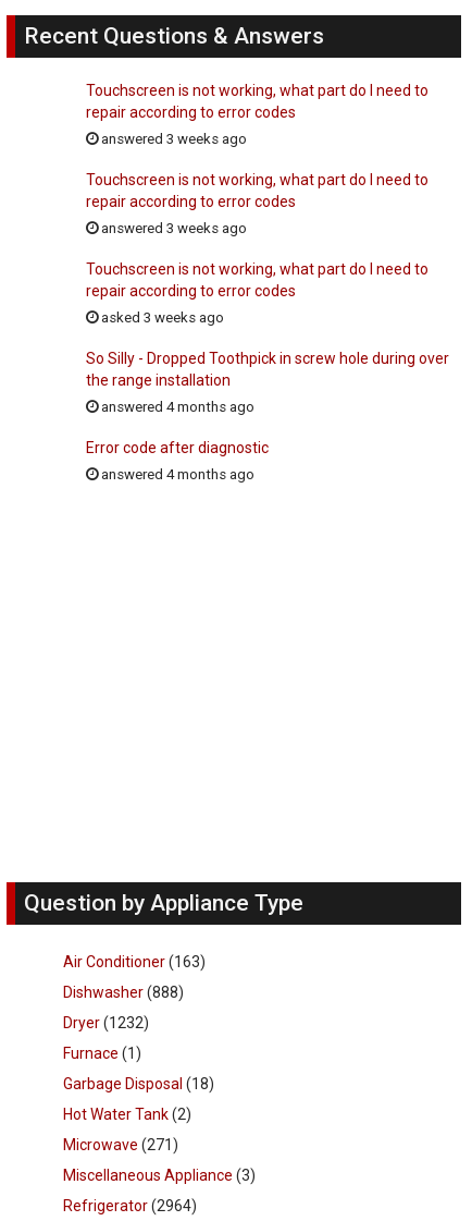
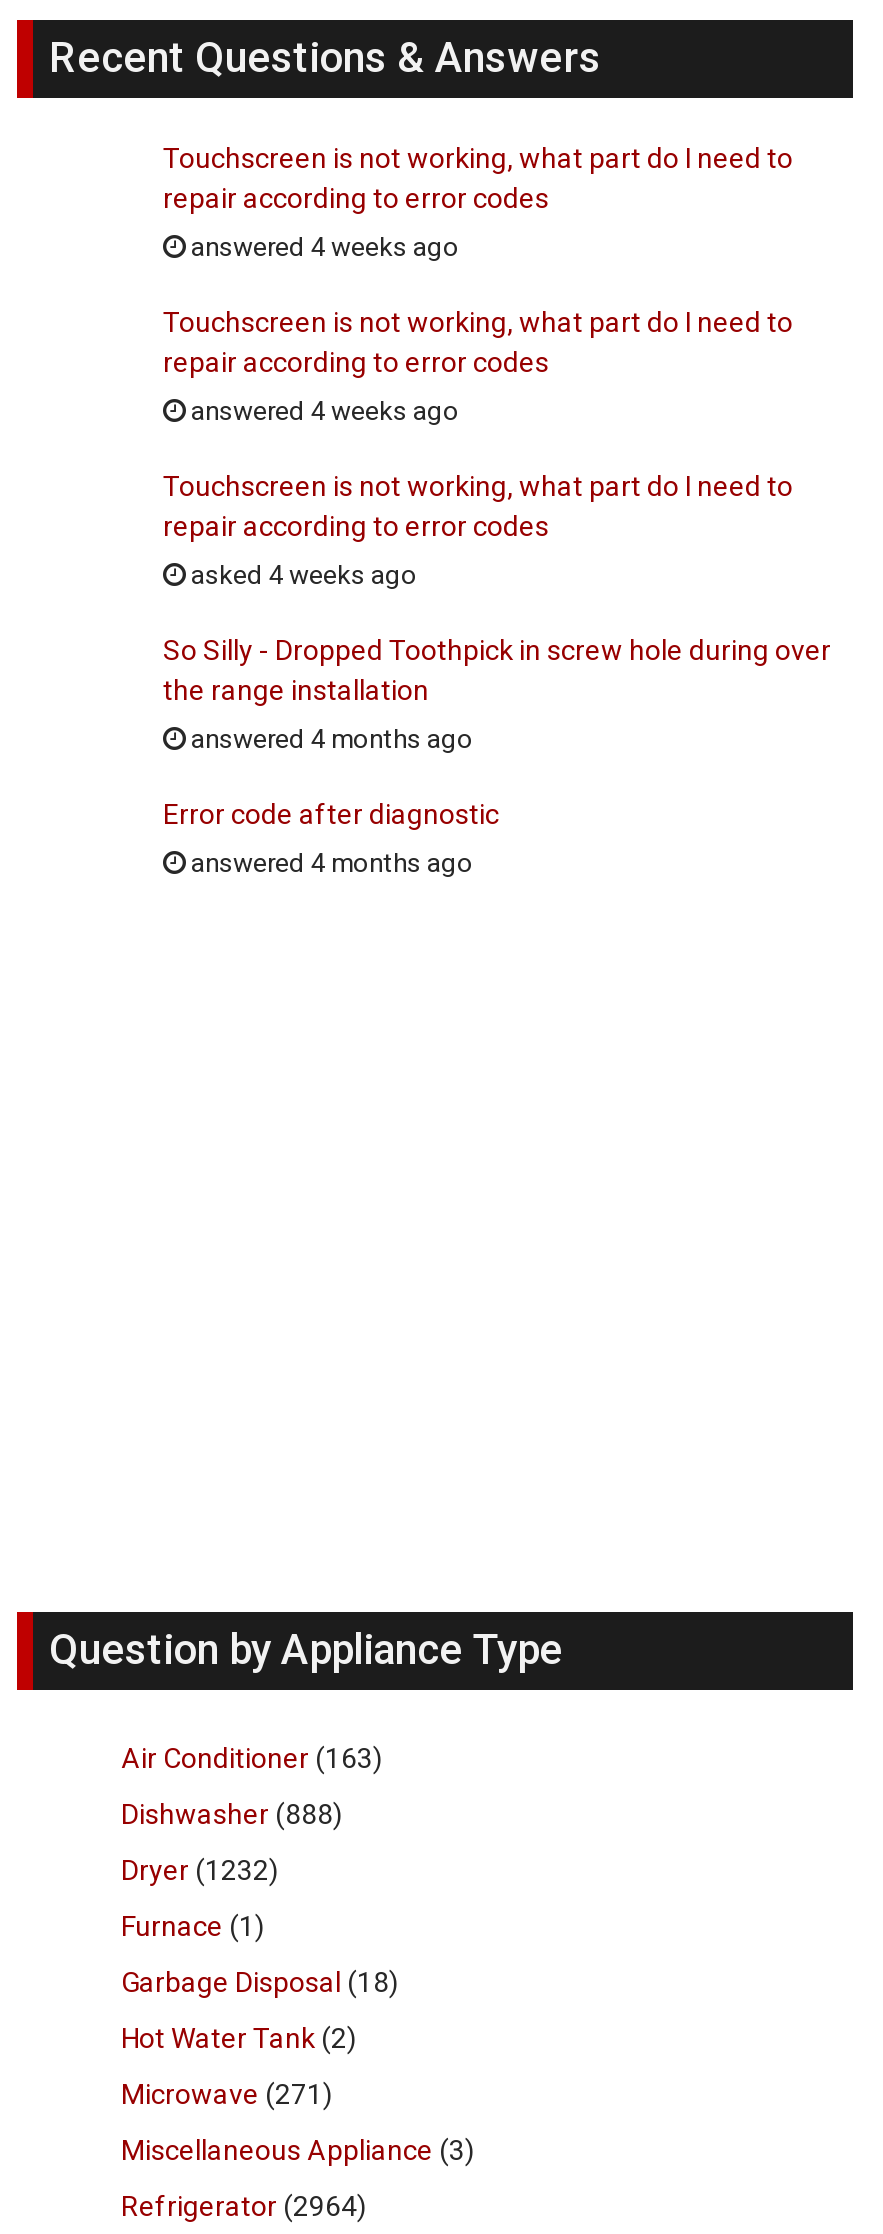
- answered 3 weeks ago
+ answered 4 weeks ago

- answered 3 weeks ago
+ answered 4 weeks ago

- asked 3 weeks ago
+ asked 4 weeks ago
